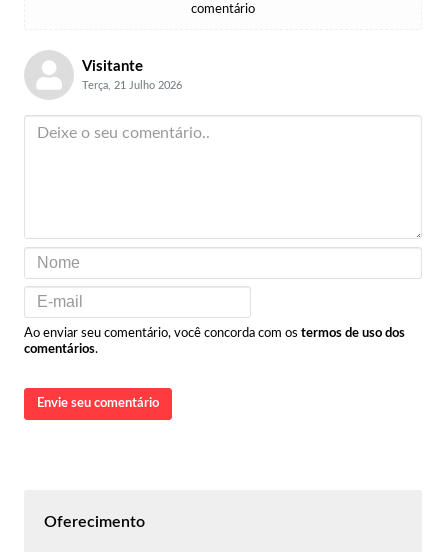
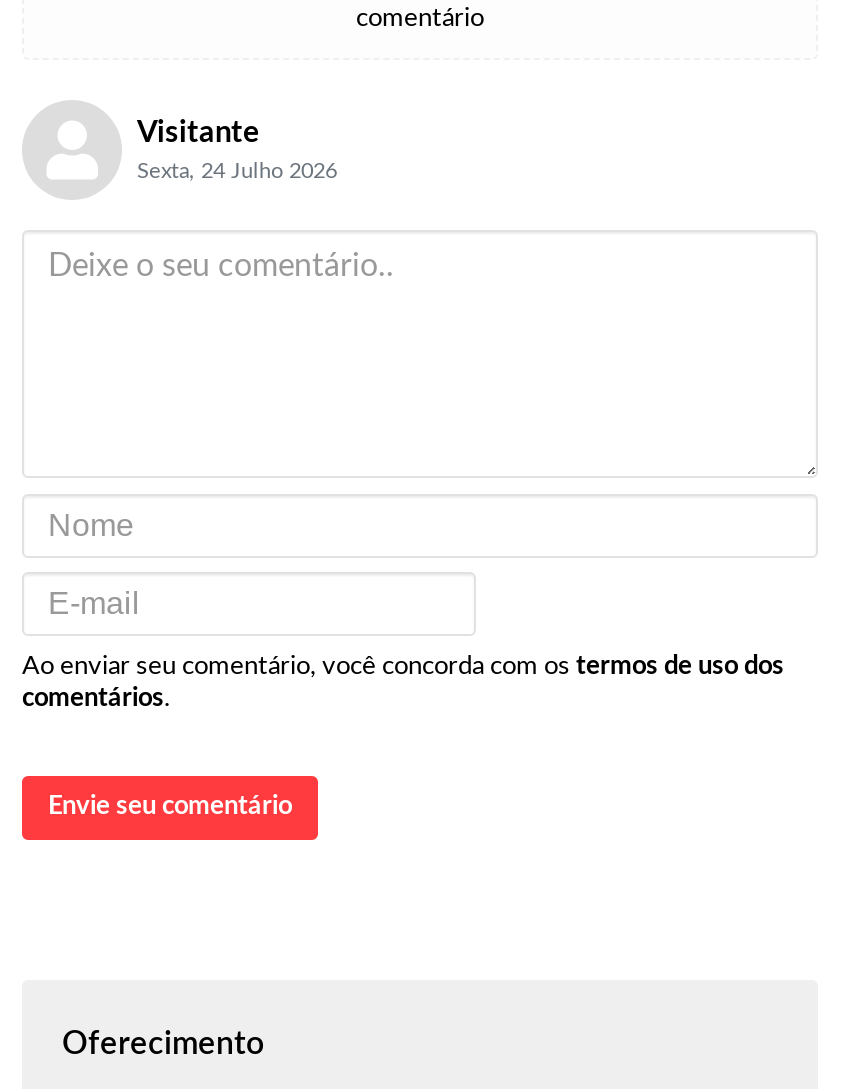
- Terça, 21 Julho 2026
+ Sexta, 24 Julho 2026
